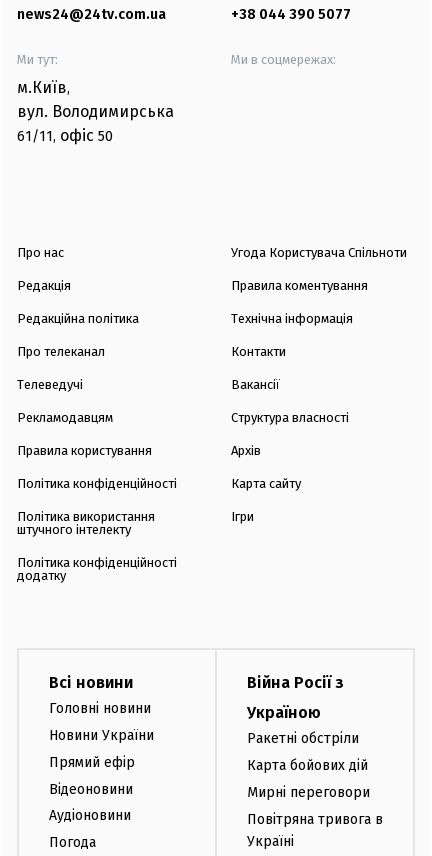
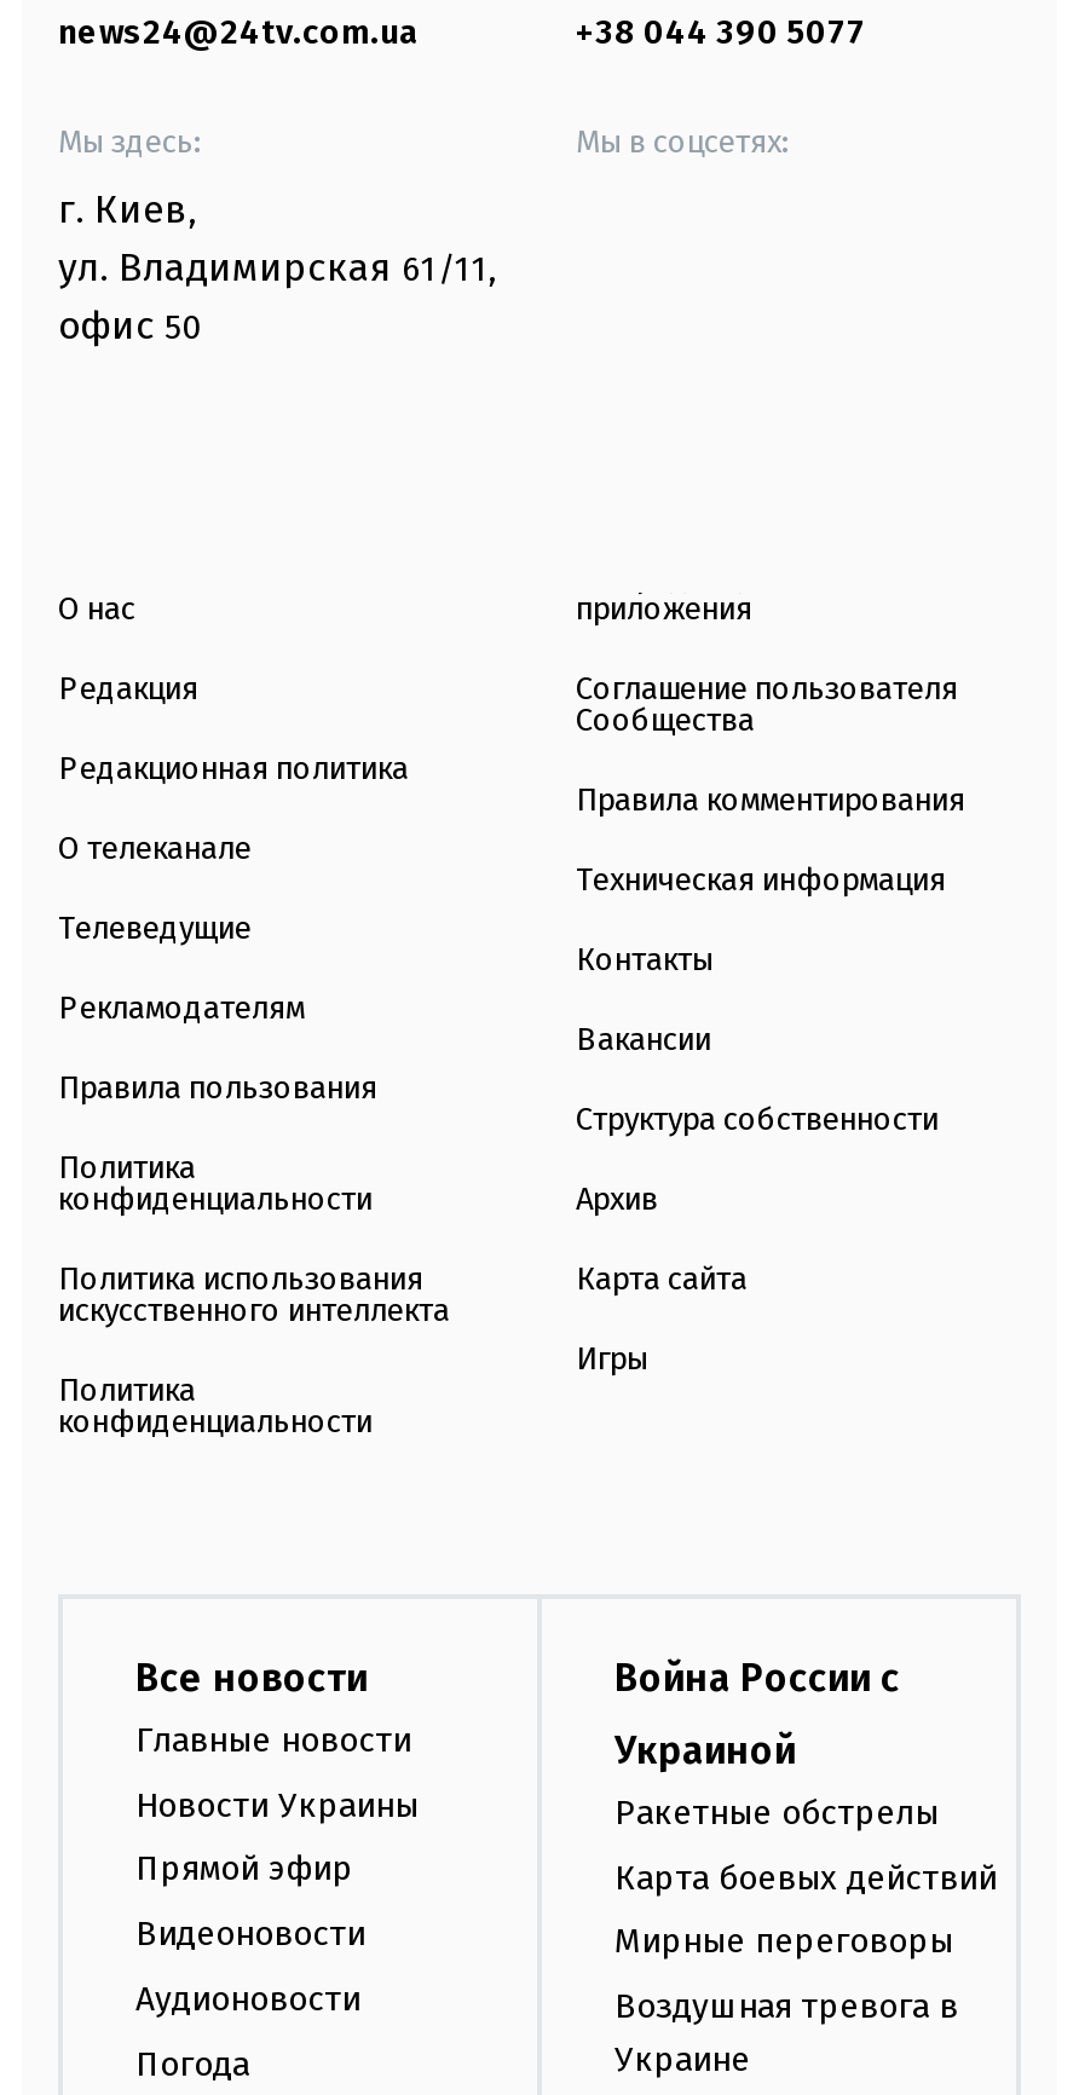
- Ми тут:
- м.Київ,
- вул. Володимирська
- 61/11, офіс 50
+ Мы здесь:
+ г. Киев,
+ ул. Владимирская 61/11,
+ офис 50

- Ми в соцмережах:
+ Мы в соцсетях:

- Про нас
- Редакція
- Редакційна політика
- Про телеканал
- Телеведучі
- Рекламодавцям
- Правила користування
- Політика конфіденційності
- Політика використання
- штучного інтелекту
- Політика конфіденційності
- додатку
+ О нас
+ Редакция
+ Редакционная политика
+ О телеканале
+ Телеведущие
+ Рекламодателям
+ Правила пользования
+ Политика
+ конфиденциальности
+ Политика использования
+ искусственного интеллекта
+ Политика
+ конфиденциальности

- Угода Користувача Спільноти
- Правила коментування
- Технічна інформація
- Контакти
- Вакансії
- Структура власності
- Архів
- Карта сайту
- Ігри
+ приложения
+ Соглашение пользователя
+ Сообщества
+ Правила комментирования
+ Техническая информация
+ Контакты
+ Вакансии
+ Структура собственности
+ Архив
+ Карта сайта
+ Игры

- Всі новини
- Головні новини
- Новини України
- Прямий ефір
- Відеоновини
- Аудіоновини
+ Все новости
+ Главные новости
+ Новости Украины
+ Прямой эфир
+ Видеоновости
+ Аудионовости

- Війна Росії з
+ Война России с

- Україною
- Ракетні обстріли
+ Украиной
+ Ракетные обстрелы

- Карта бойових дій
+ Карта боевых действий

- Мирні переговори
+ Мирные переговоры

- Повітряна тривога в
- Україні
+ Воздушная тревога в
+ Украине
